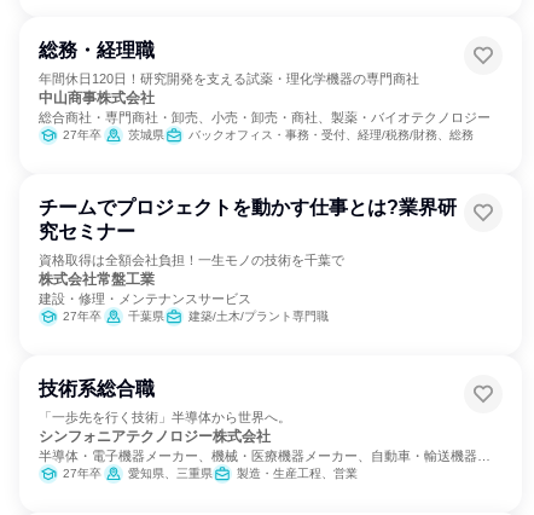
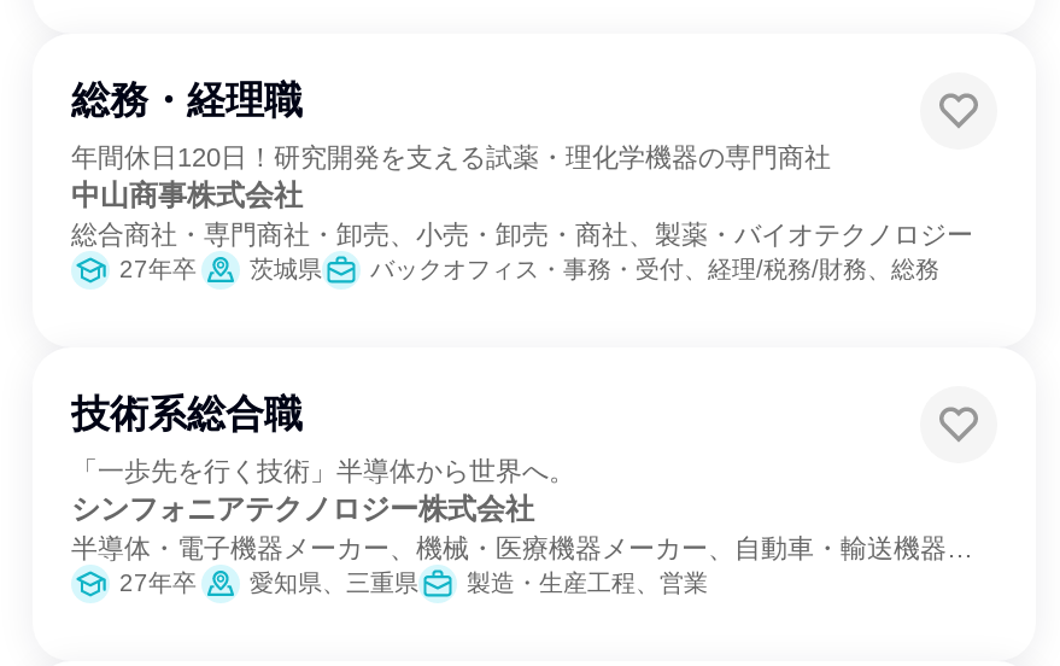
- チームでプロジェクトを動かす仕事とは?業界研
- 究セミナー
- 資格取得は全額会社負担！一生モノの技術を千葉で
- 株式会社常盤工業
- 建設・修理・メンテナンスサービス
- 27年卒
- 千葉県
- 建築/土木/プラント専門職
